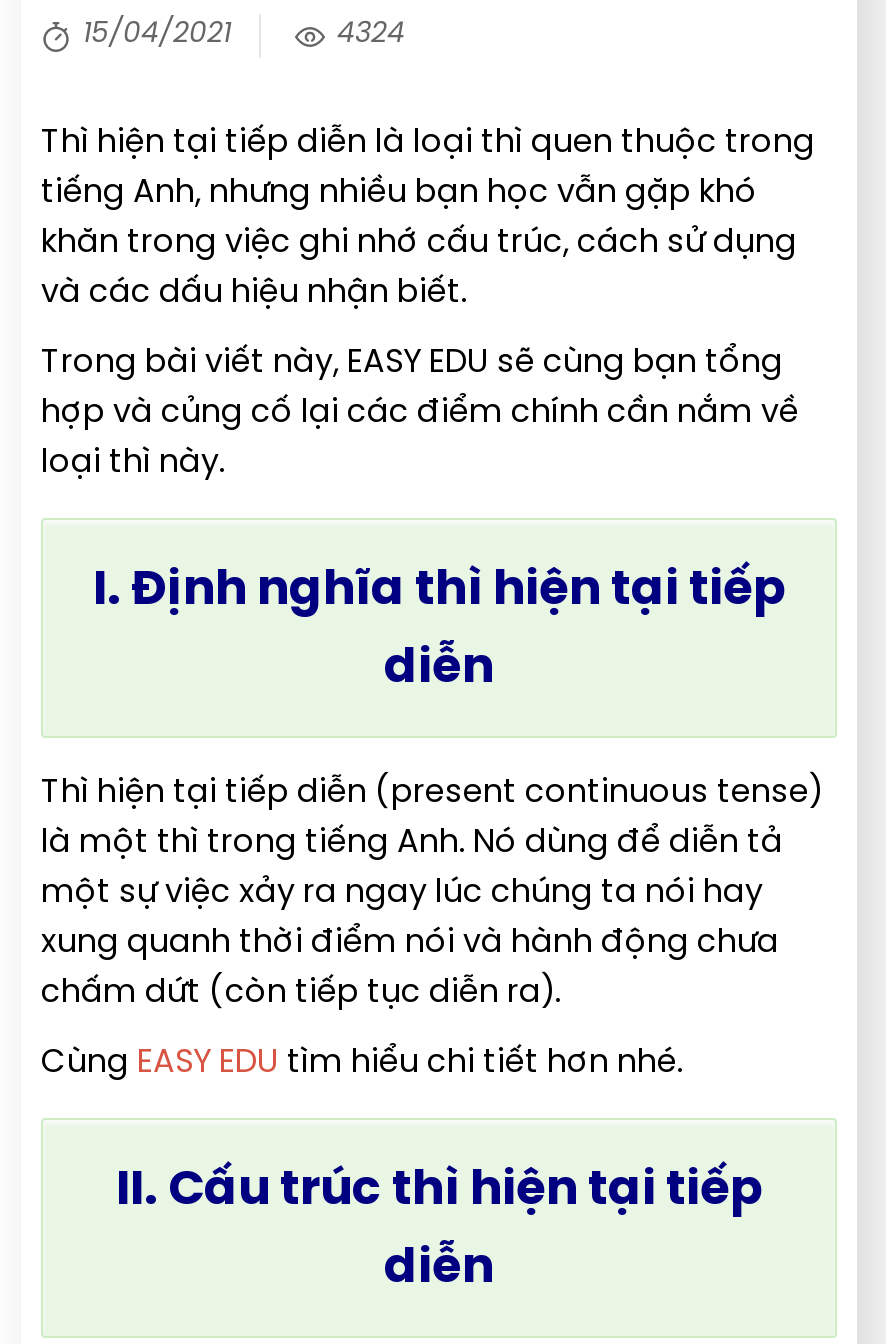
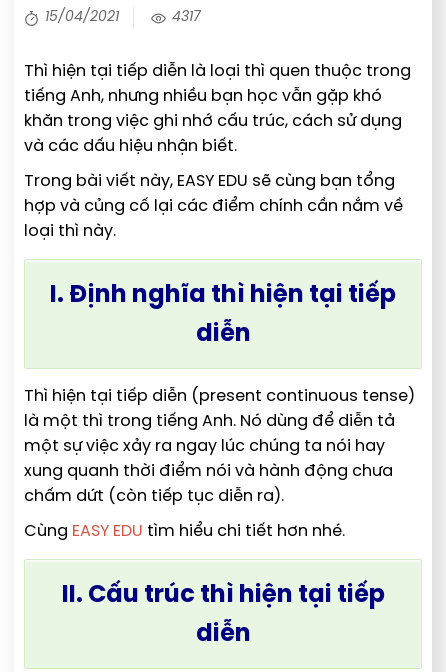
- 4324
+ 4317
